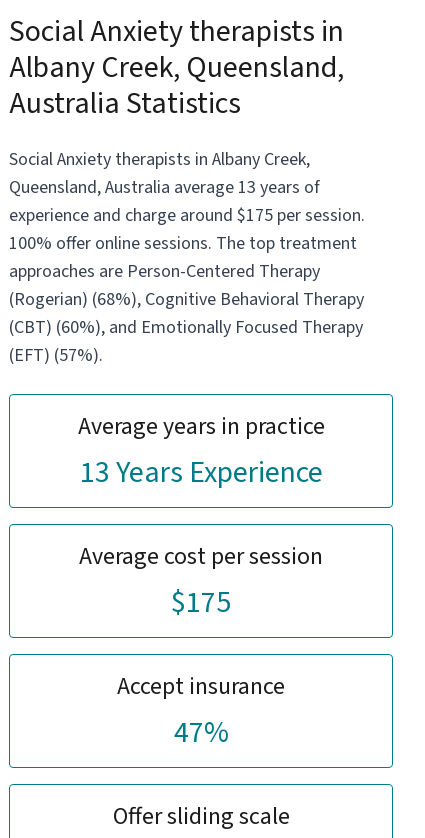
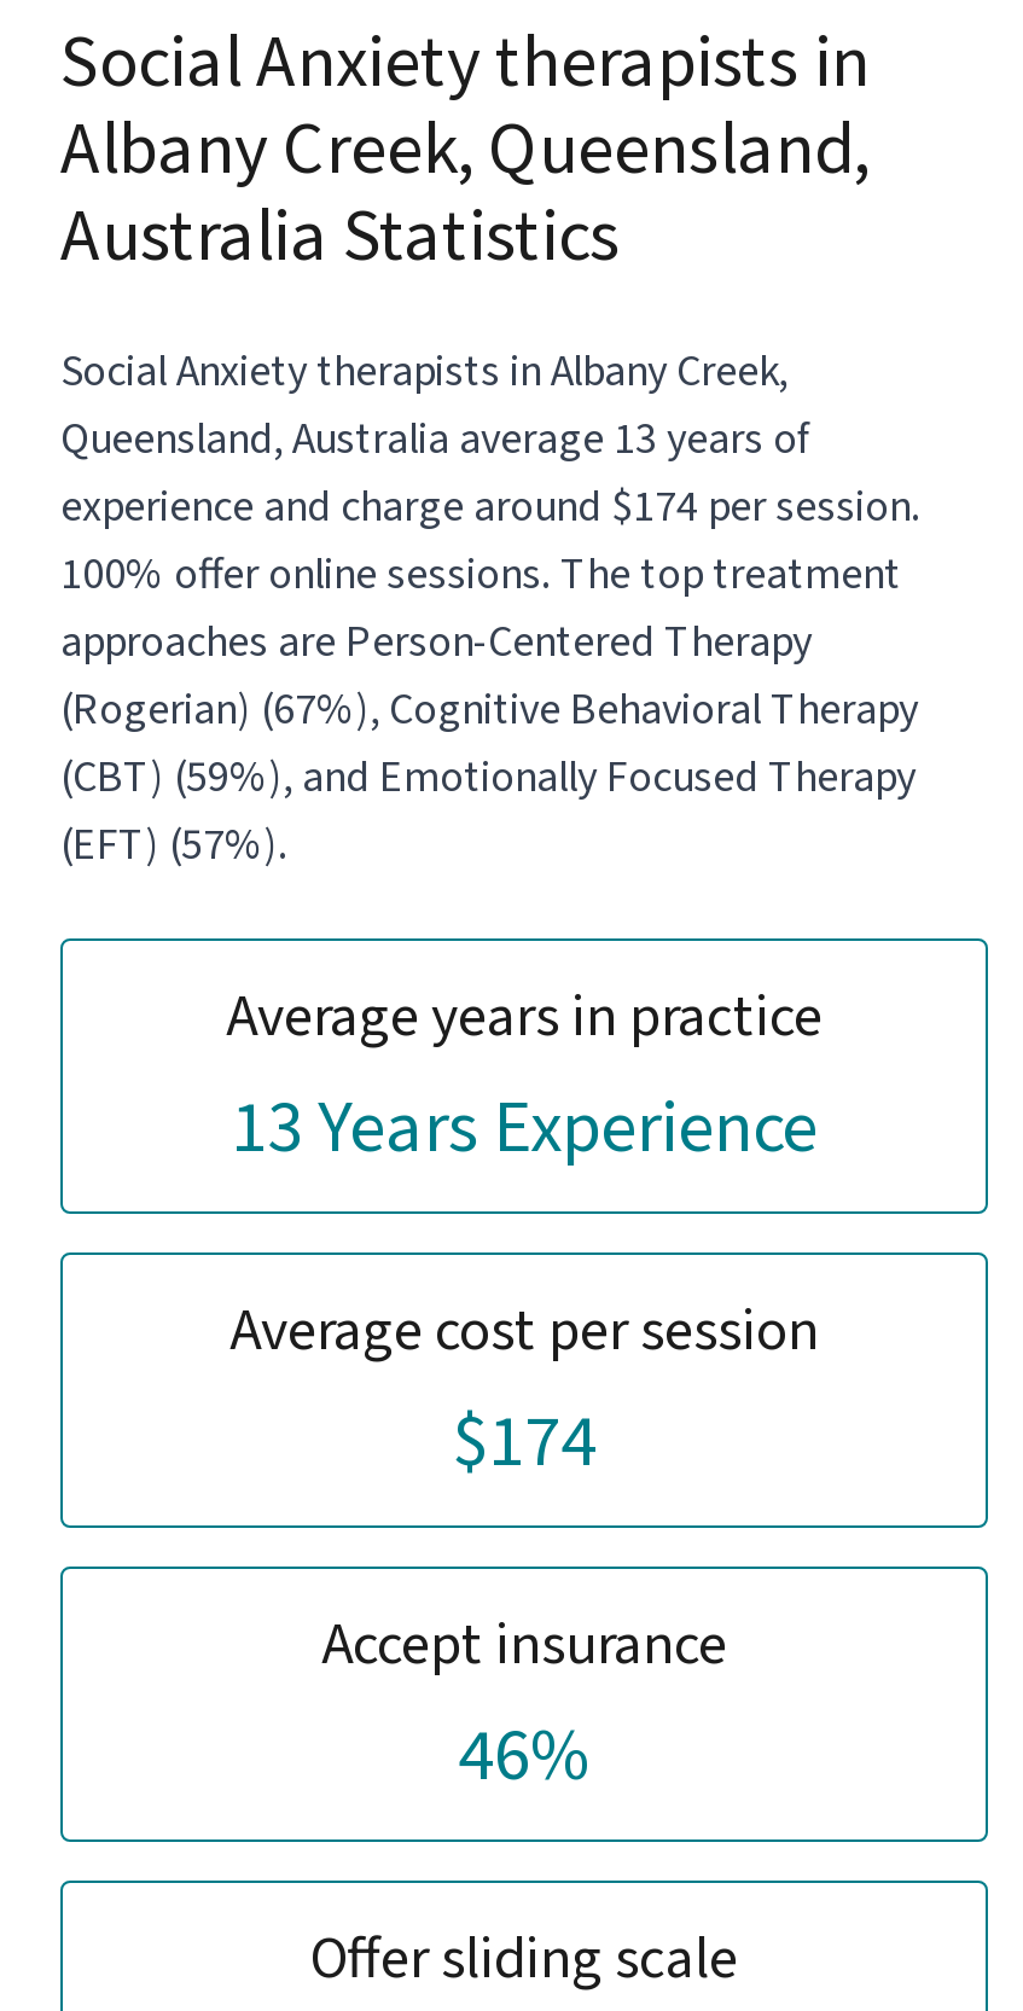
- experience and charge around $175 per session.
+ experience and charge around $174 per session.

- (Rogerian) (68%), Cognitive Behavioral Therapy
+ (Rogerian) (67%), Cognitive Behavioral Therapy

- (CBT) (60%), and Emotionally Focused Therapy
+ (CBT) (59%), and Emotionally Focused Therapy

- $175
+ $174

- 47%
+ 46%
